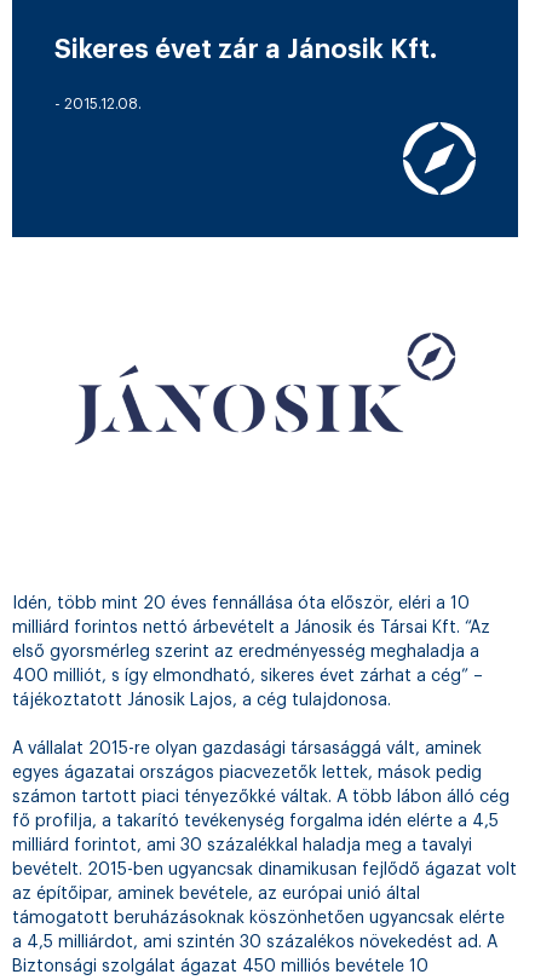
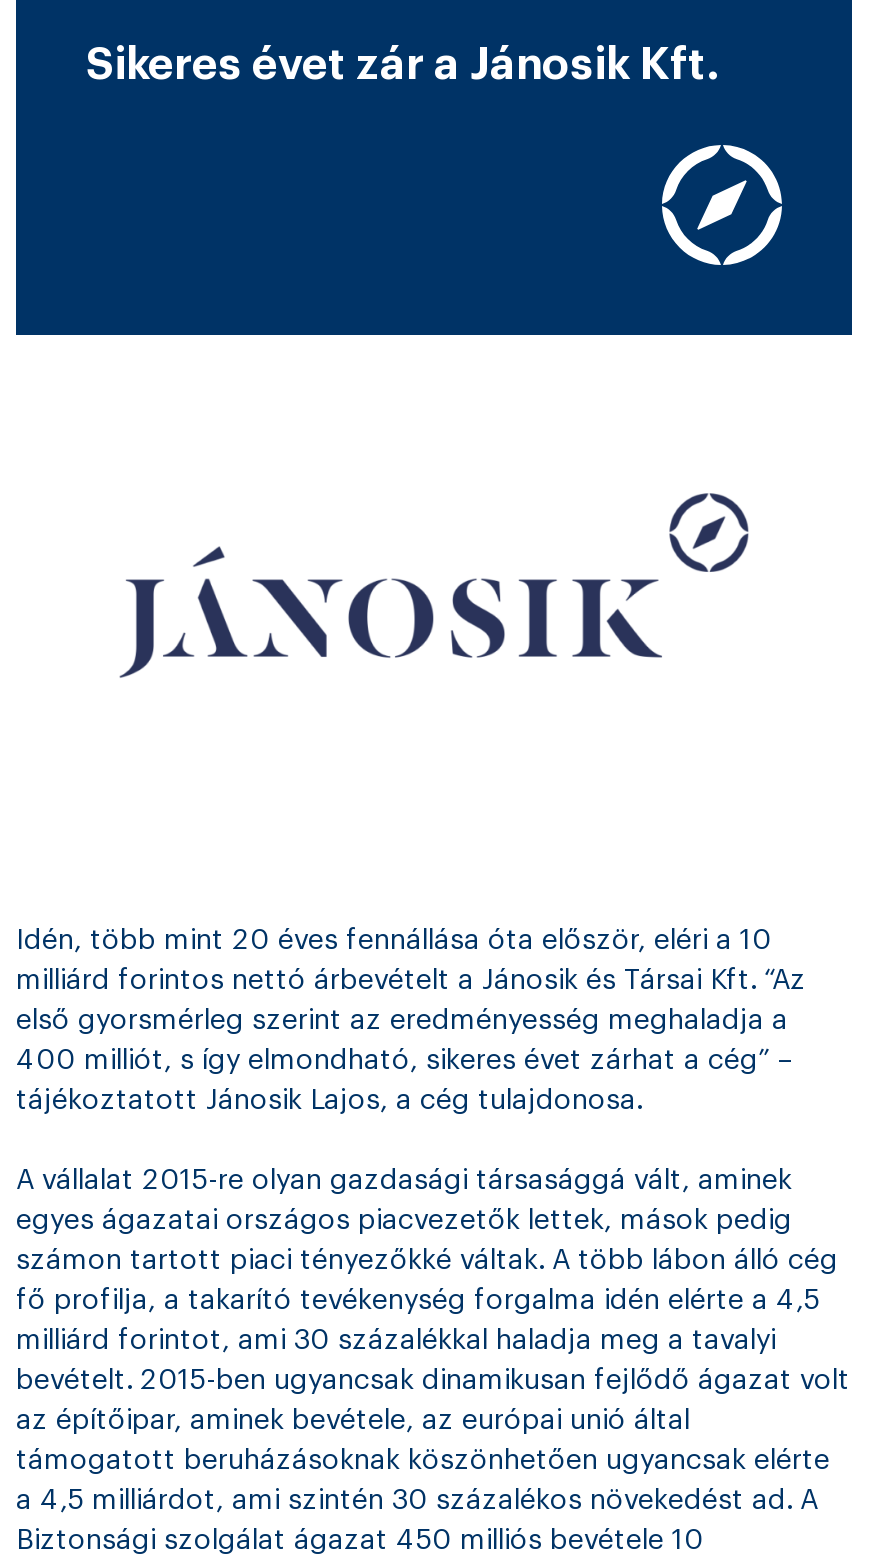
- - 2015.12.08.
